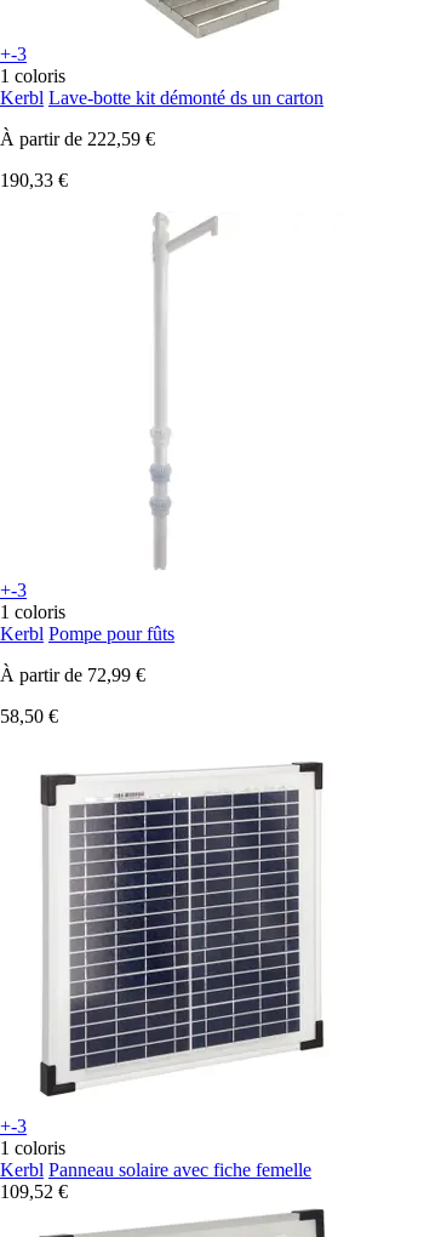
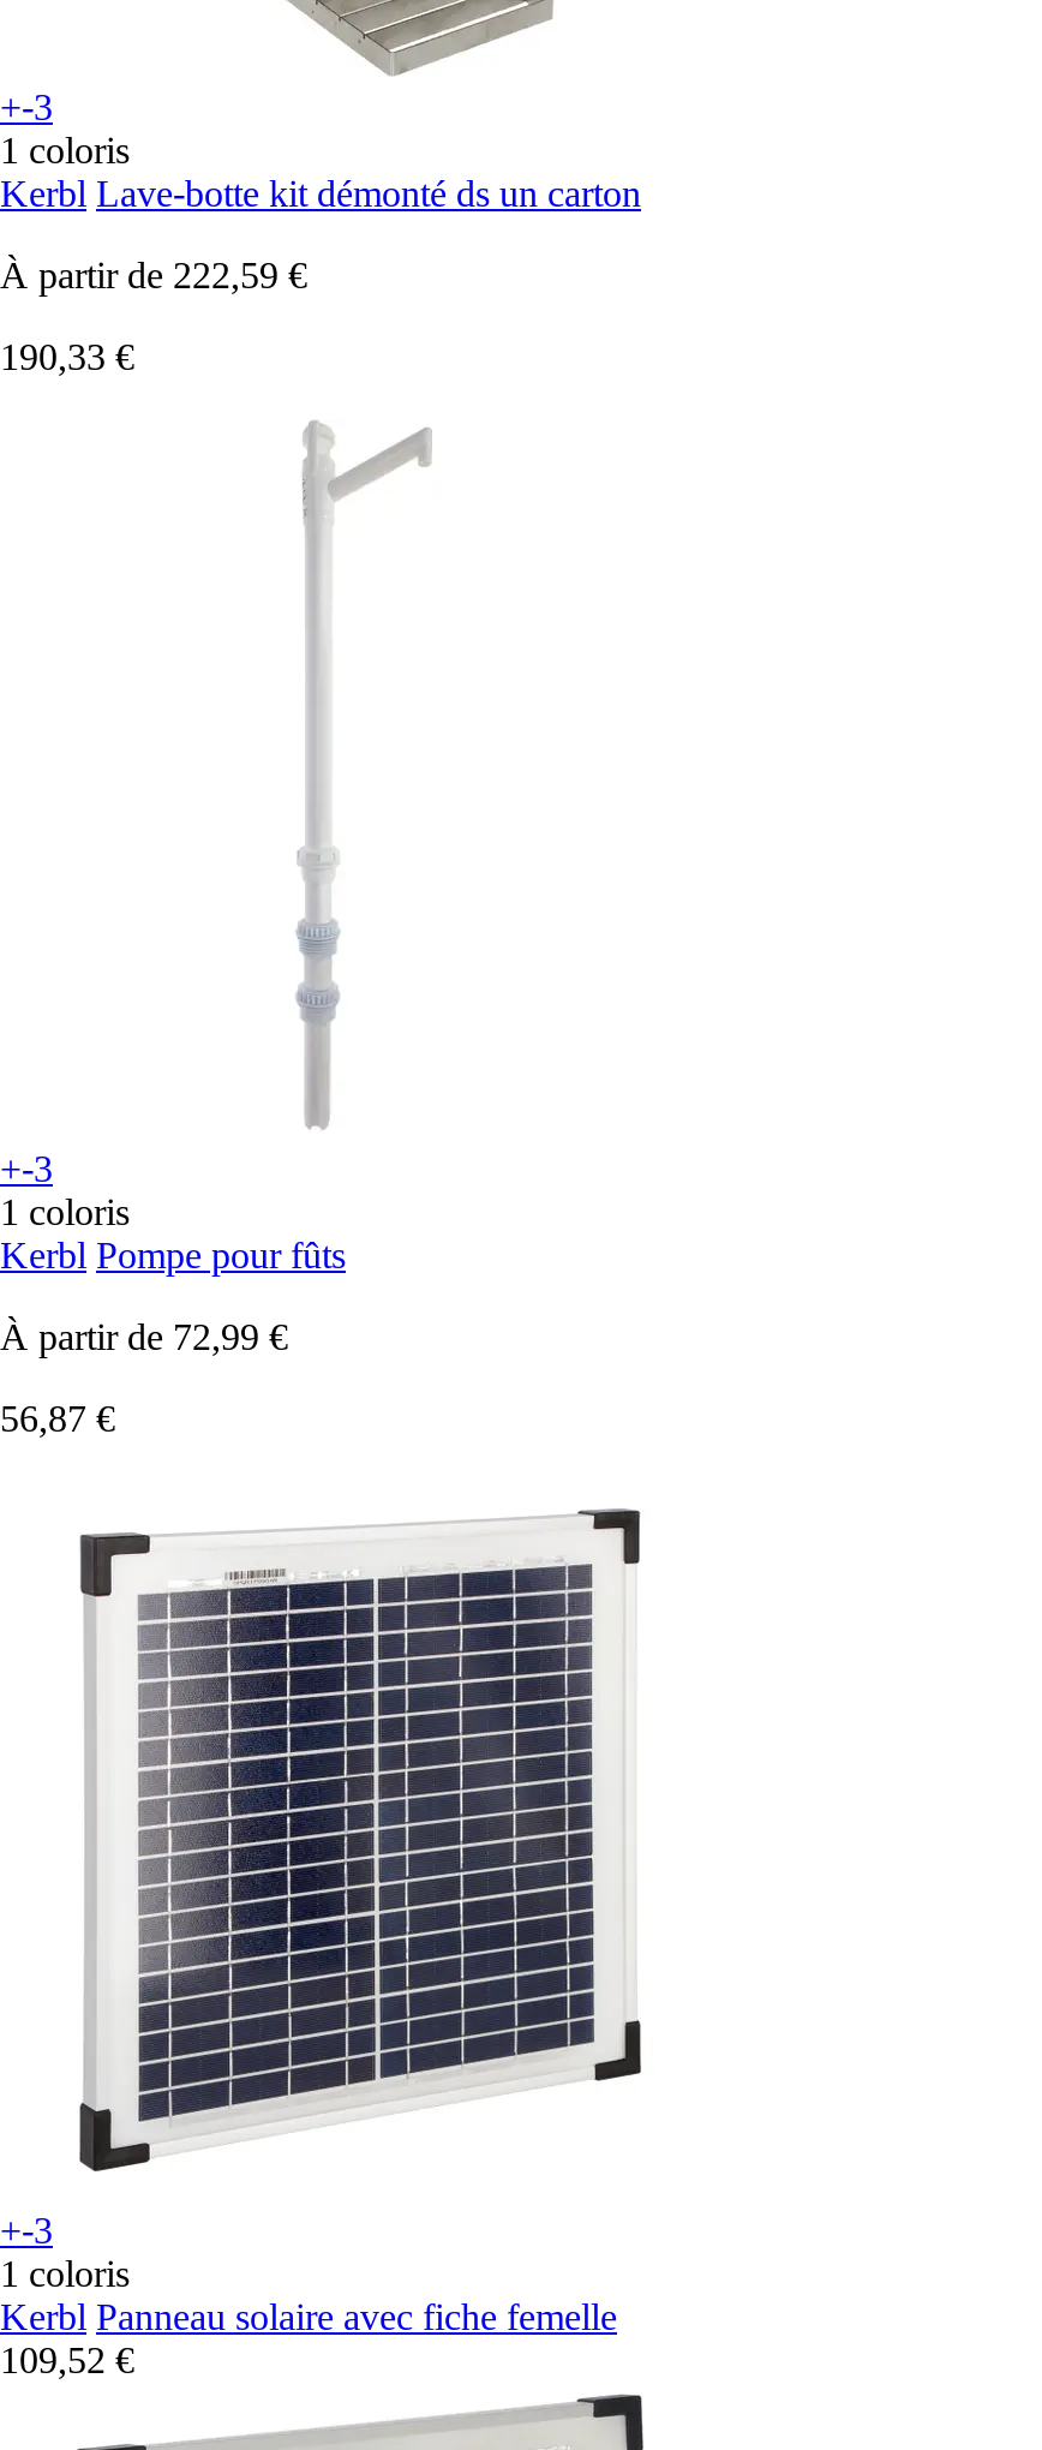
- 58,50 €
+ 56,87 €
